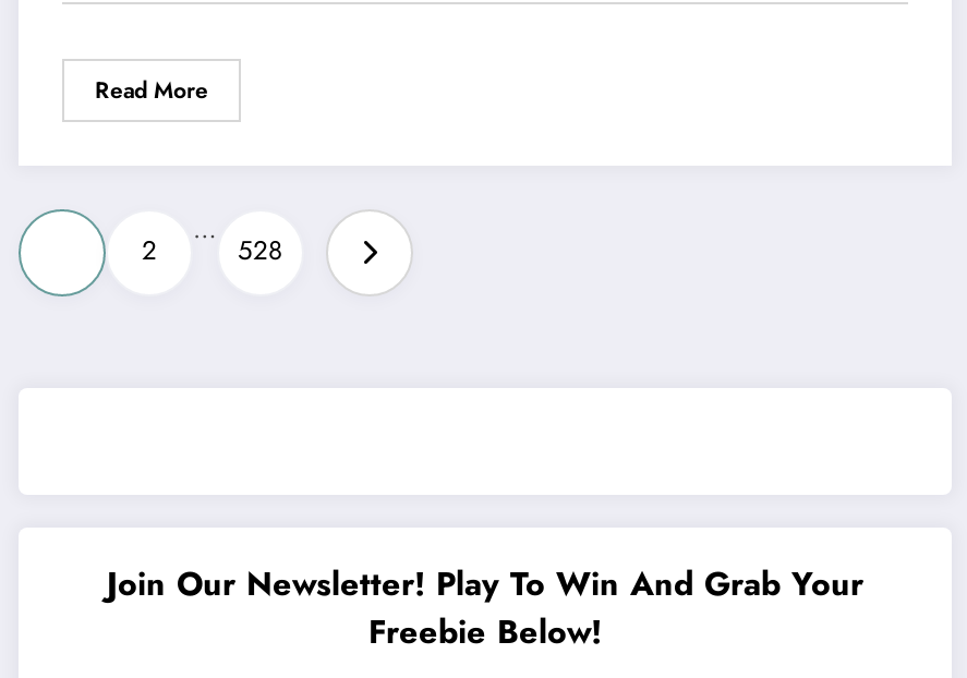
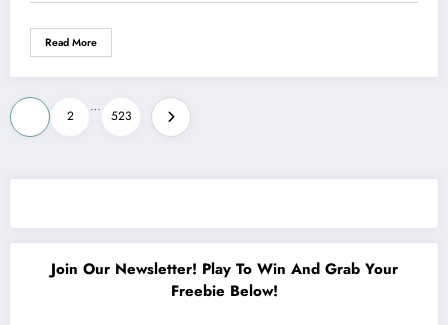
- 528
+ 523
